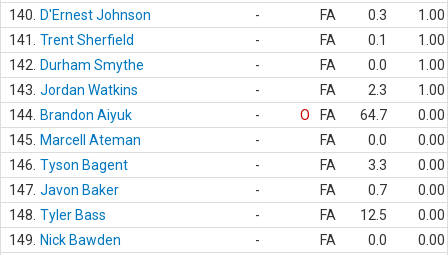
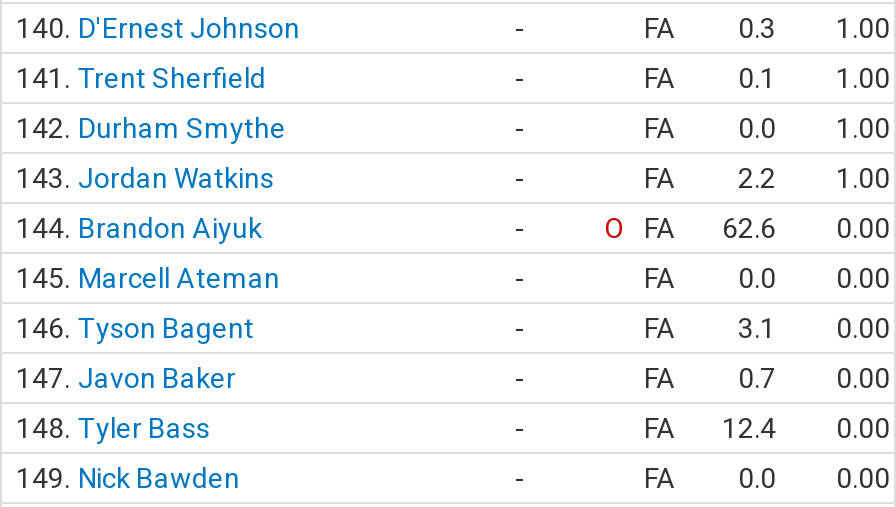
- FA 2.3 1.00
+ FA 2.2 1.00

- O FA 64.7 0.00
+ O FA 62.6 0.00

- FA 3.3 0.00
+ FA 3.1 0.00

- FA 12.5 0.00
+ FA 12.4 0.00
